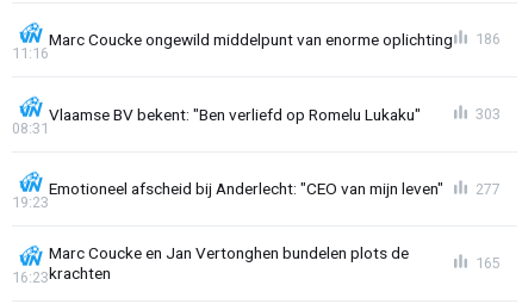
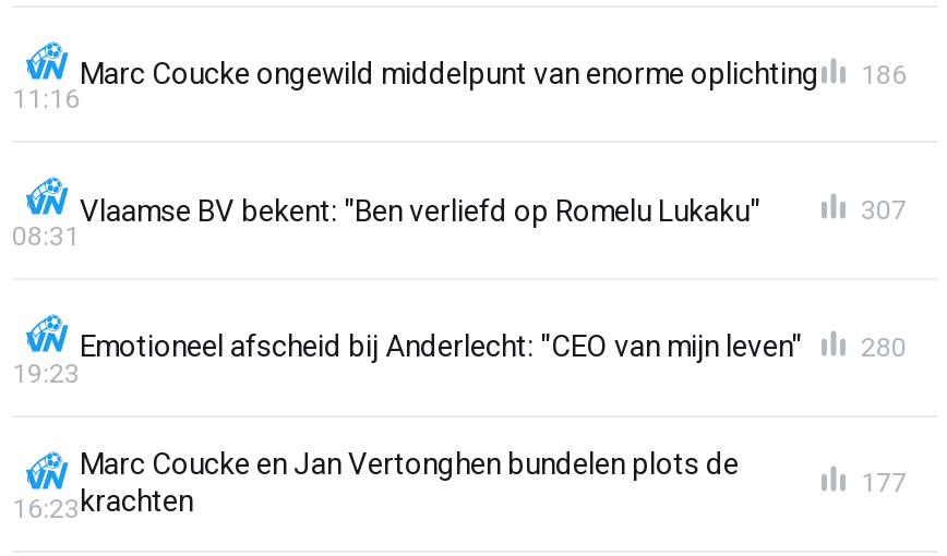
- 303
+ 307

- Emotioneel afscheid bij Anderlecht: "CEO van mijn leven" 277
+ Emotioneel afscheid bij Anderlecht: "CEO van mijn leven" 280

- 165
+ 177
